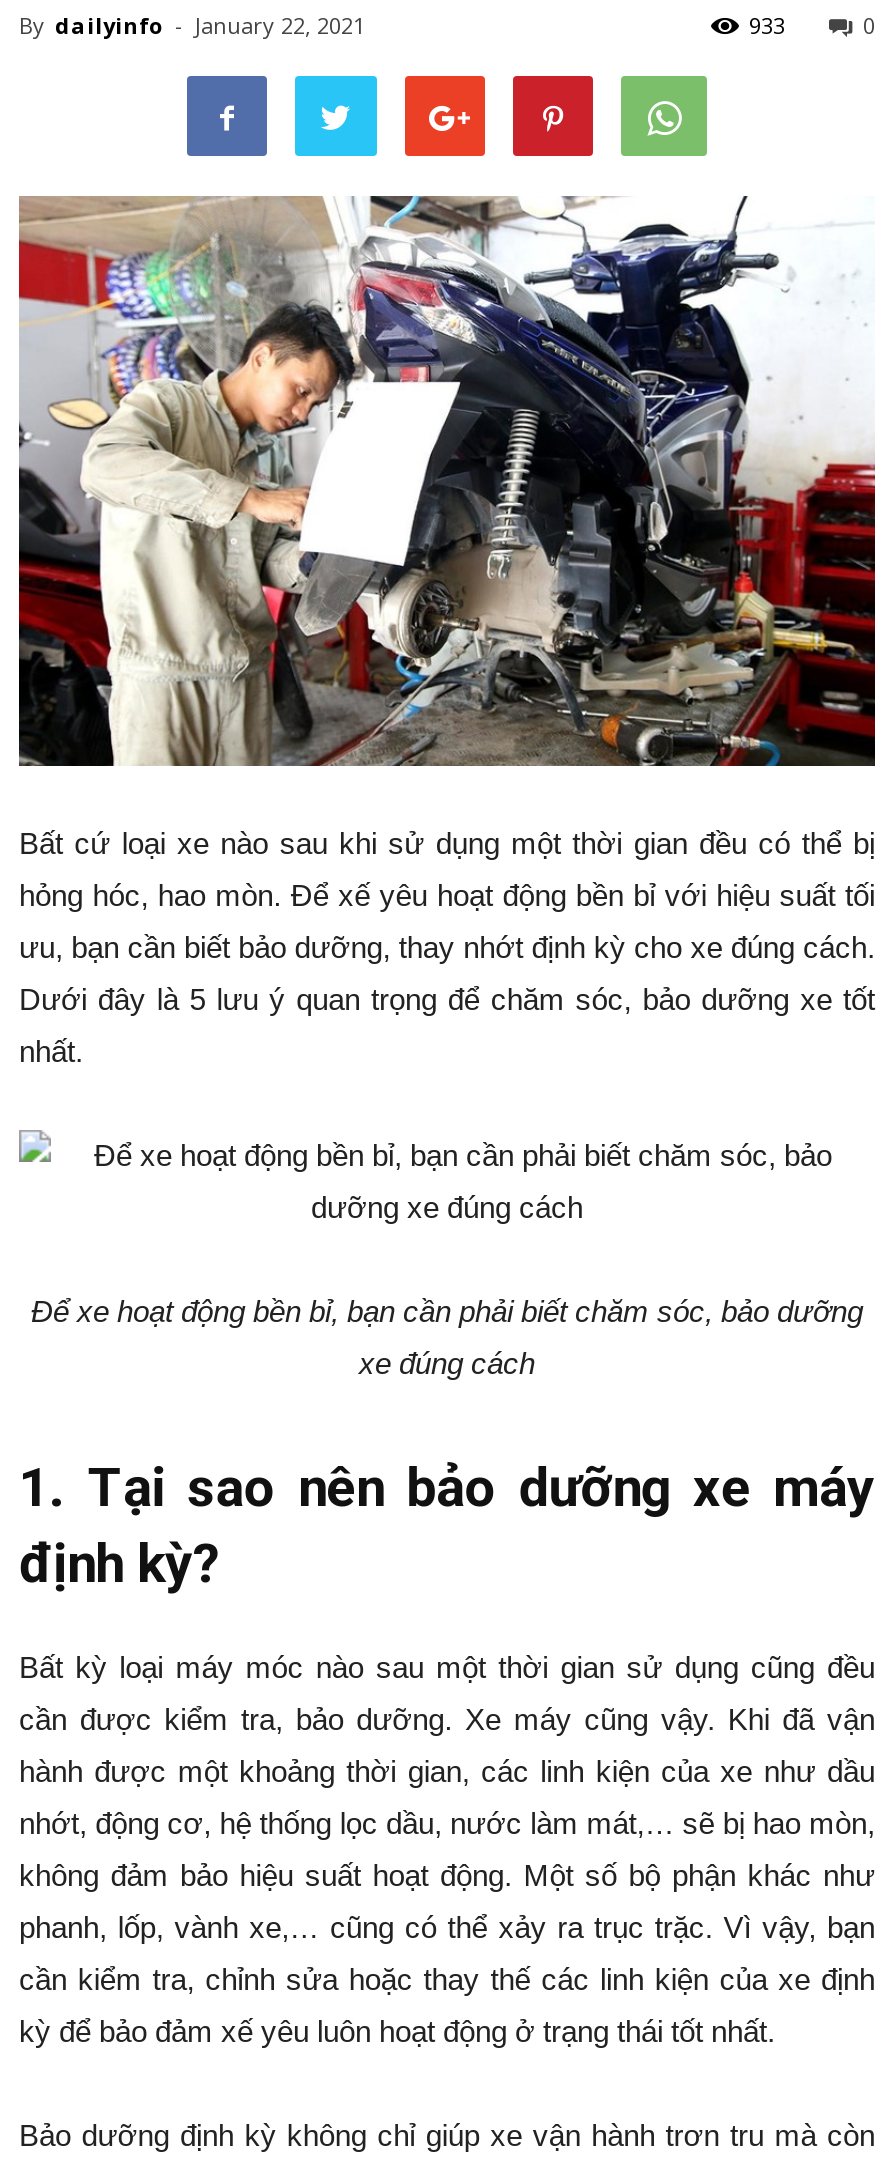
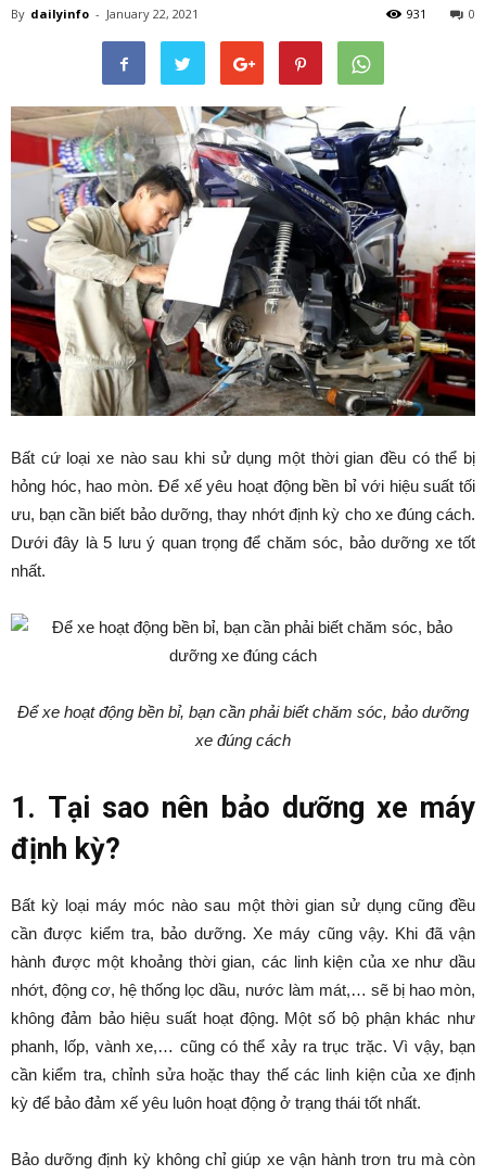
- 933
+ 931
